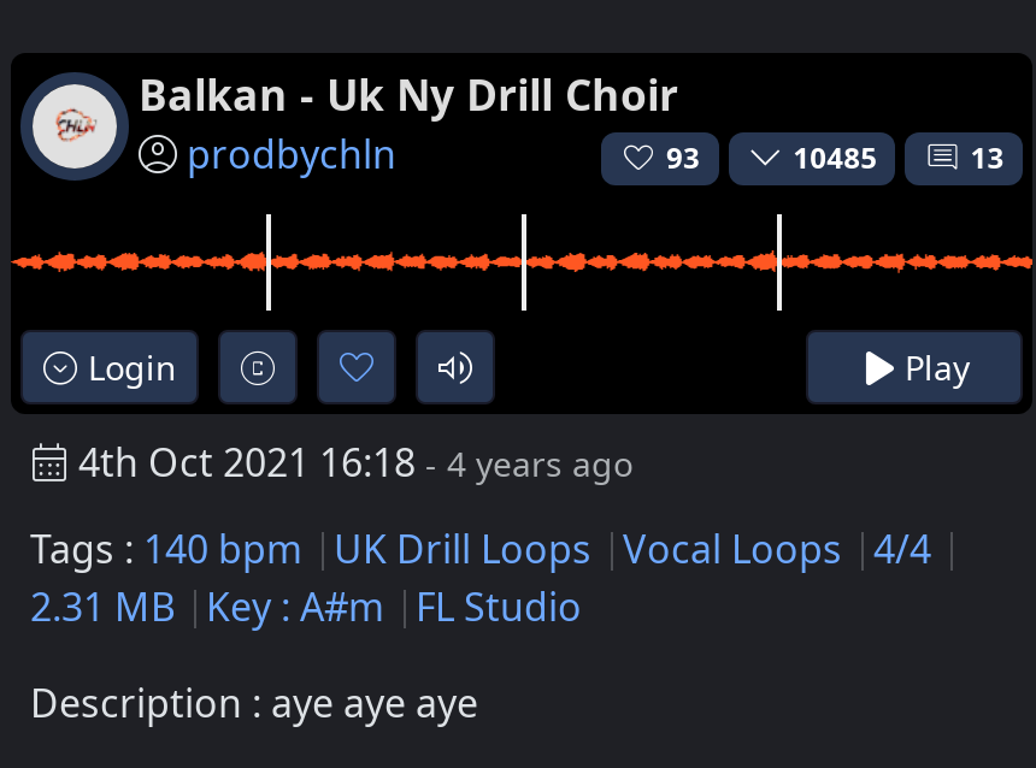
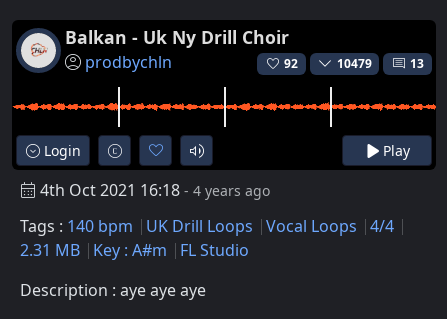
- 93
+ 92

- 10485
+ 10479
